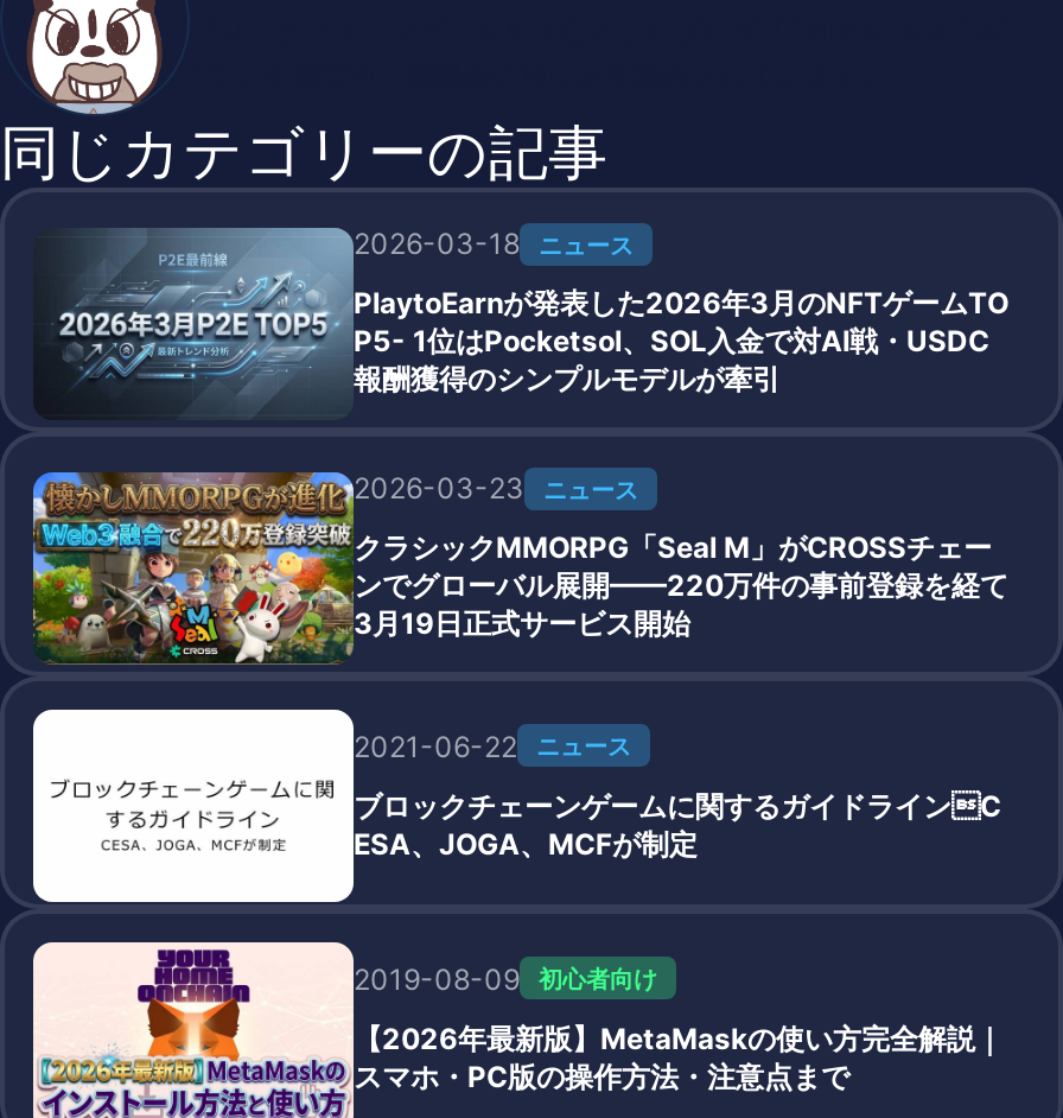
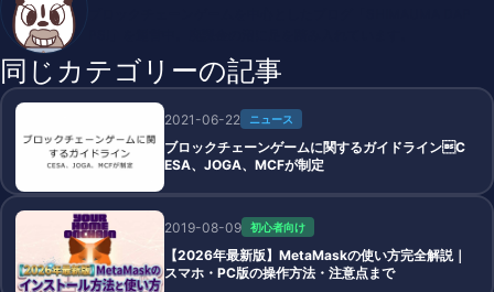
- [image]
- 2026-03-18
- ニュース
- PlaytoEarnが発表した2026年3月のNFTゲームTO
- P5- 1位はPocketsol、SOL入金で対AI戦・USDC
- 報酬獲得のシンプルモデルが牽引
- 2026-03-23
- ニュース
- クラシックMMORPG「Seal M」がCROSSチェー
- ンでグローバル展開——220万件の事前登録を経て
- 3月19日正式サービス開始

- [image]
